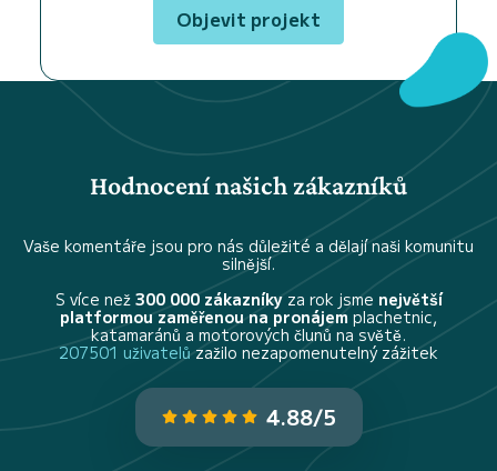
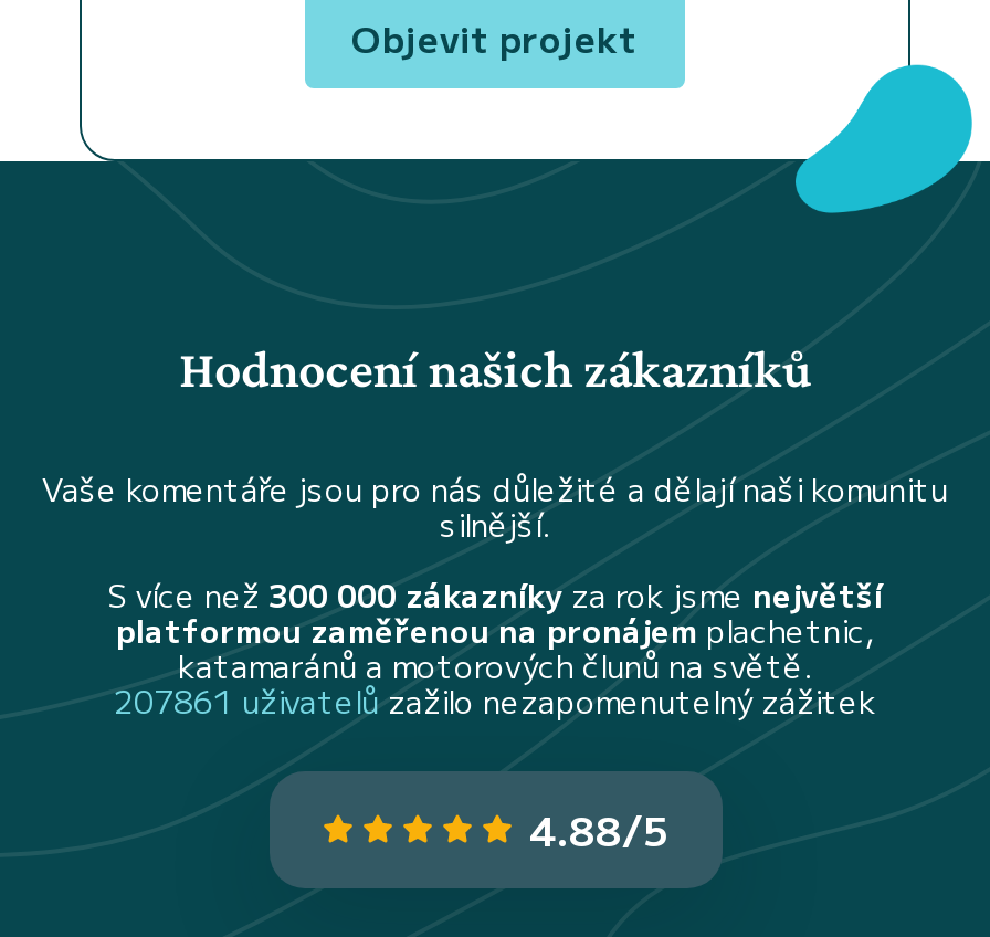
- 207501 uživatelů zažilo nezapomenutelný zážitek
+ 207861 uživatelů zažilo nezapomenutelný zážitek
